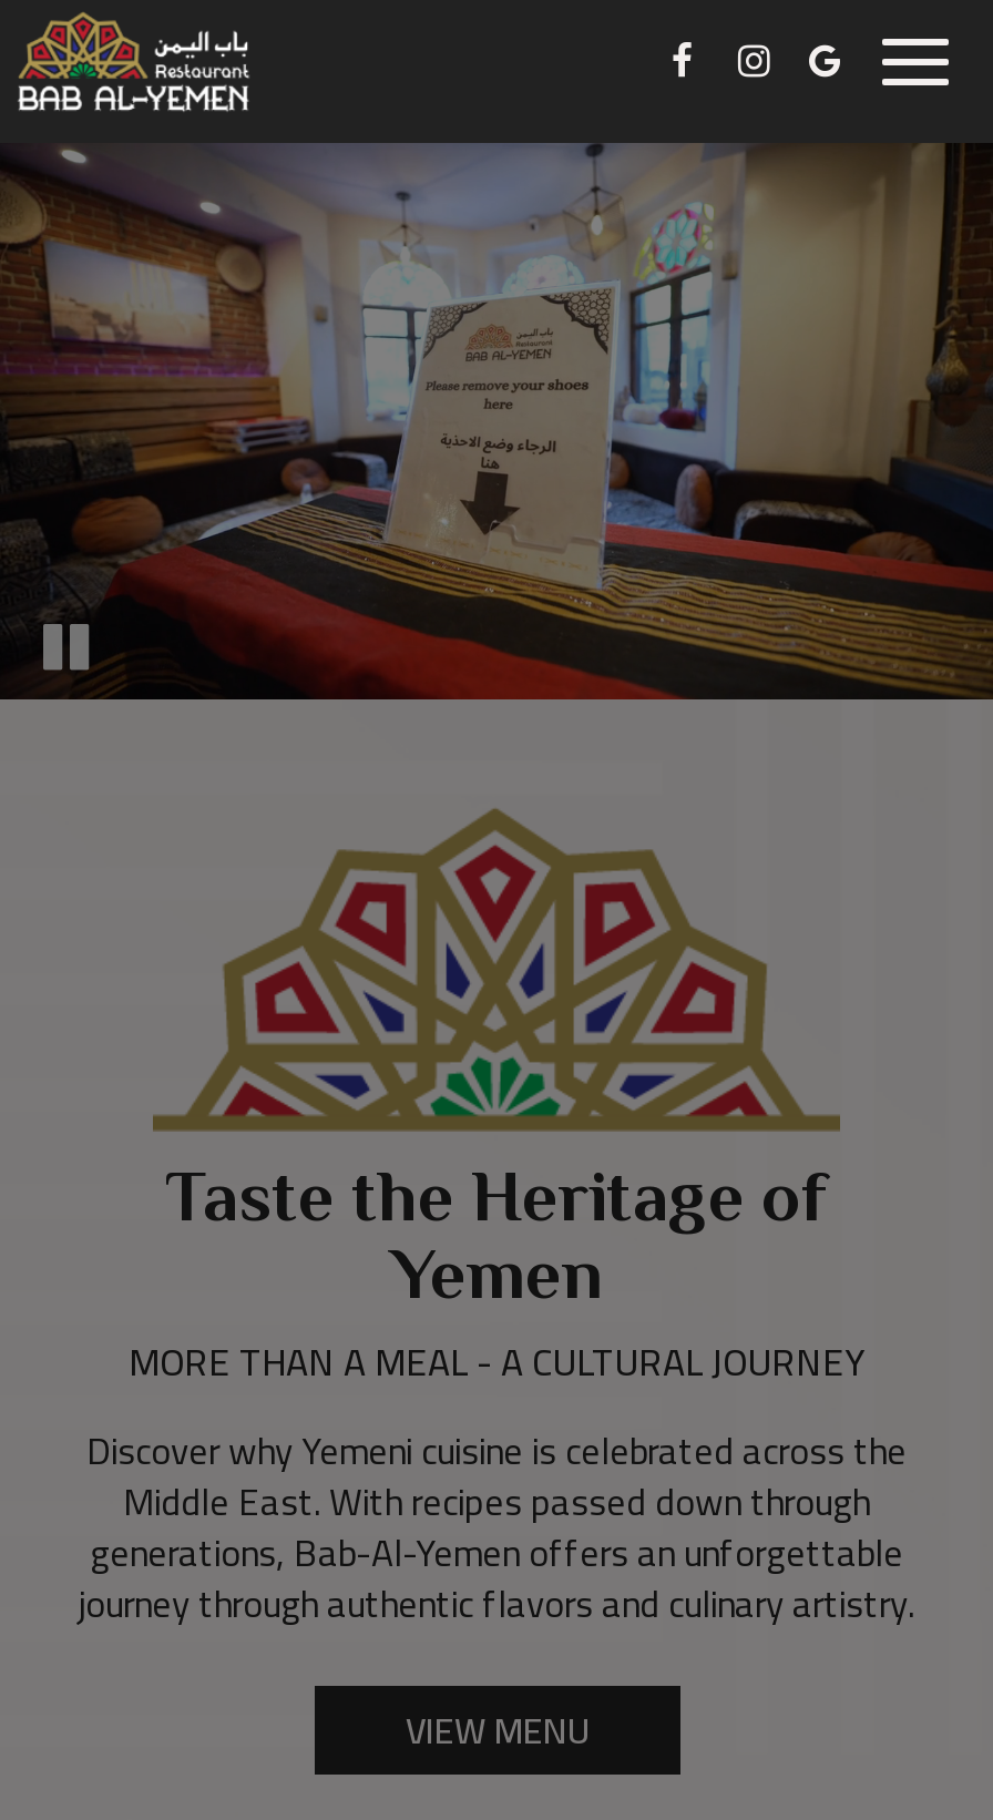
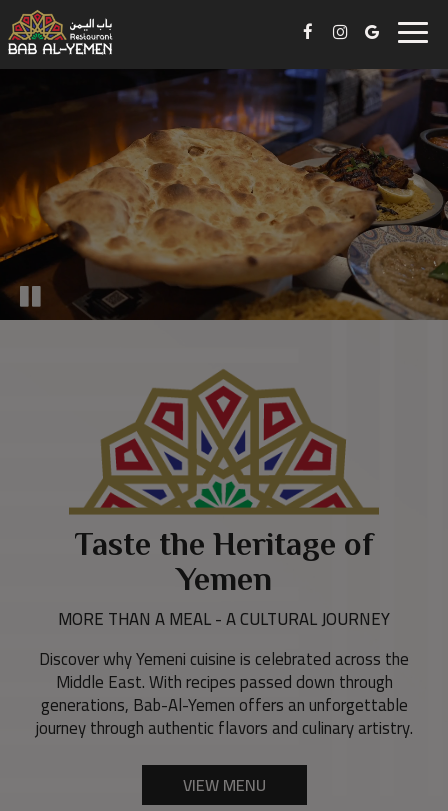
- [image]
+ [image]
